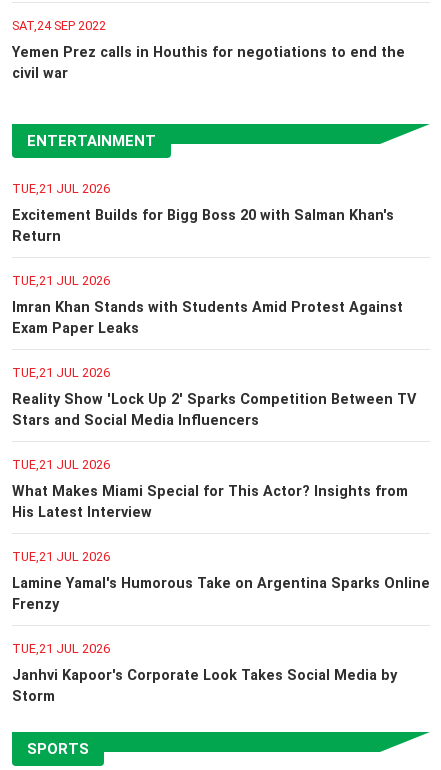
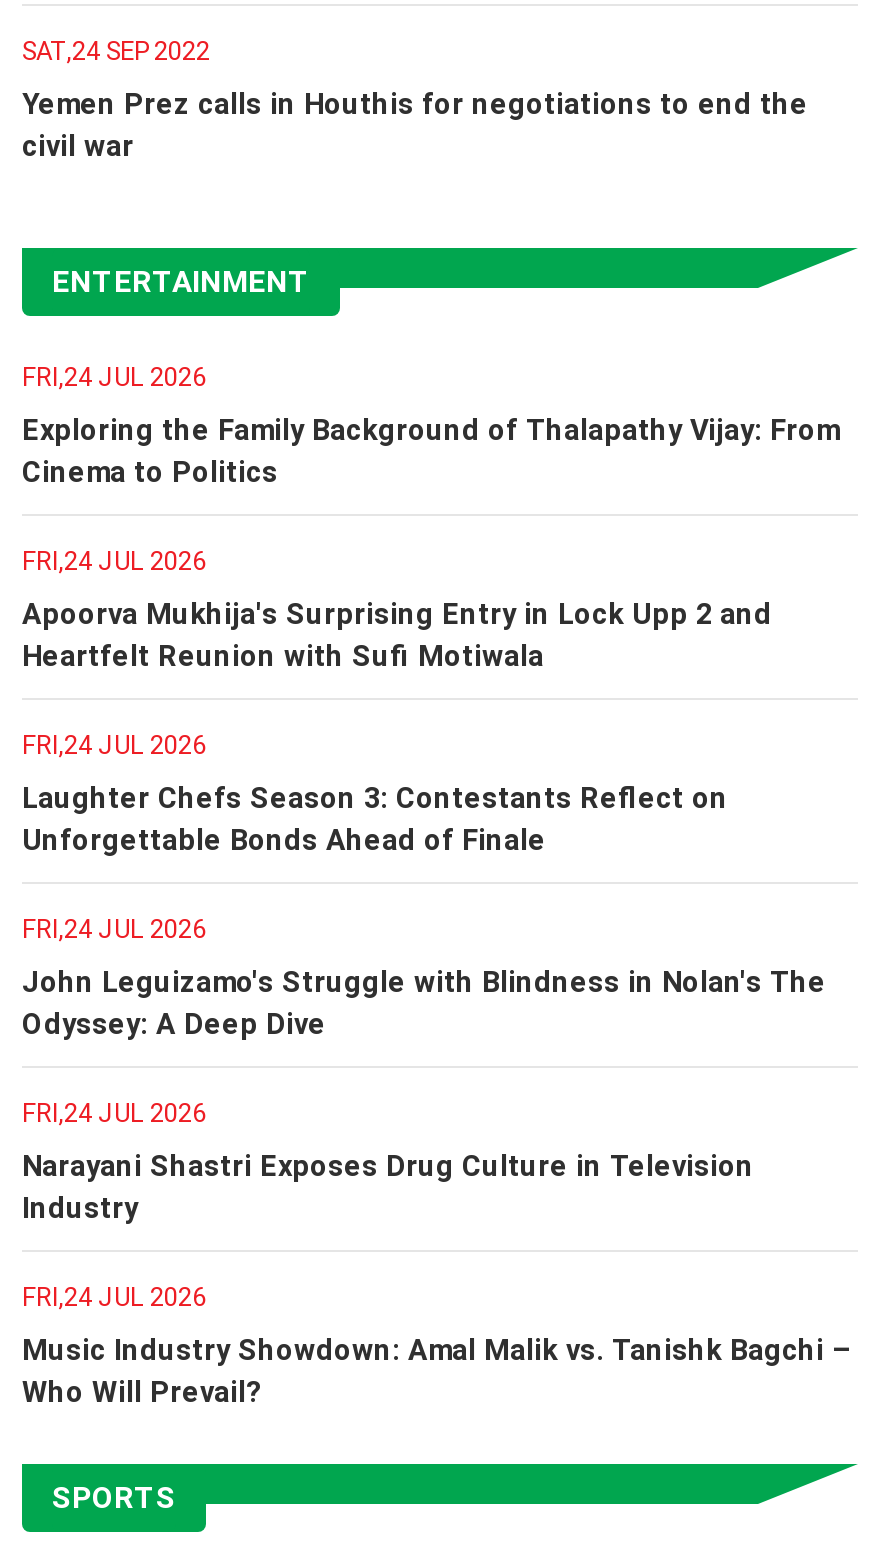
- TUE,21 JUL 2026
+ FRI,24 JUL 2026

- Excitement Builds for Bigg Boss 20 with Salman Khan's
- Return
+ Exploring the Family Background of Thalapathy Vijay: From
+ Cinema to Politics

- TUE,21 JUL 2026
+ FRI,24 JUL 2026

- Imran Khan Stands with Students Amid Protest Against
- Exam Paper Leaks
+ Apoorva Mukhija's Surprising Entry in Lock Upp 2 and
+ Heartfelt Reunion with Sufi Motiwala

- TUE,21 JUL 2026
+ FRI,24 JUL 2026

- Reality Show 'Lock Up 2' Sparks Competition Between TV
- Stars and Social Media Influencers
+ Laughter Chefs Season 3: Contestants Reflect on
+ Unforgettable Bonds Ahead of Finale

- TUE,21 JUL 2026
+ FRI,24 JUL 2026

- What Makes Miami Special for This Actor? Insights from
- His Latest Interview
+ John Leguizamo's Struggle with Blindness in Nolan's The
+ Odyssey: A Deep Dive

- TUE,21 JUL 2026
+ FRI,24 JUL 2026

- Lamine Yamal's Humorous Take on Argentina Sparks Online
- Frenzy
+ Narayani Shastri Exposes Drug Culture in Television
+ Industry

- TUE,21 JUL 2026
+ FRI,24 JUL 2026

- Janhvi Kapoor's Corporate Look Takes Social Media by
- Storm
+ Music Industry Showdown: Amal Malik vs. Tanishk Bagchi –
+ Who Will Prevail?
